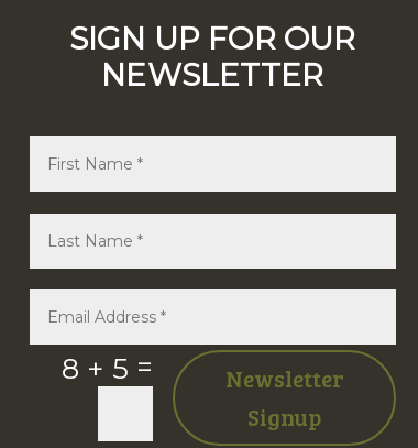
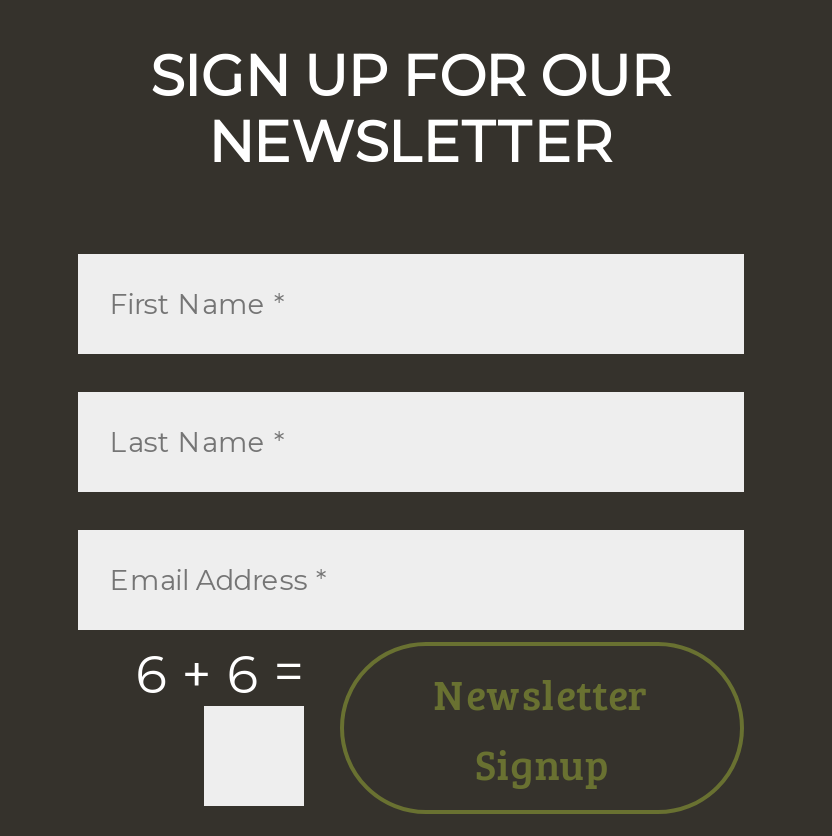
- 8 + 5 =
+ 6 + 6 =
